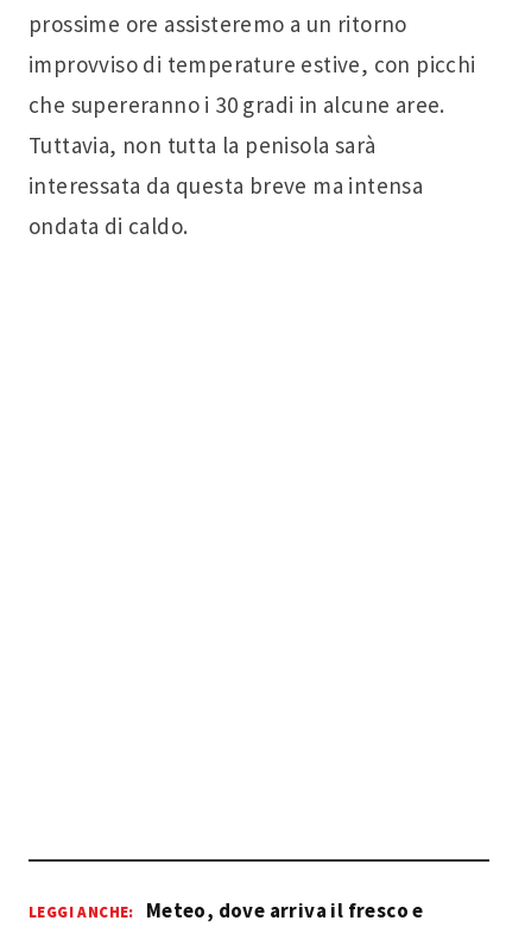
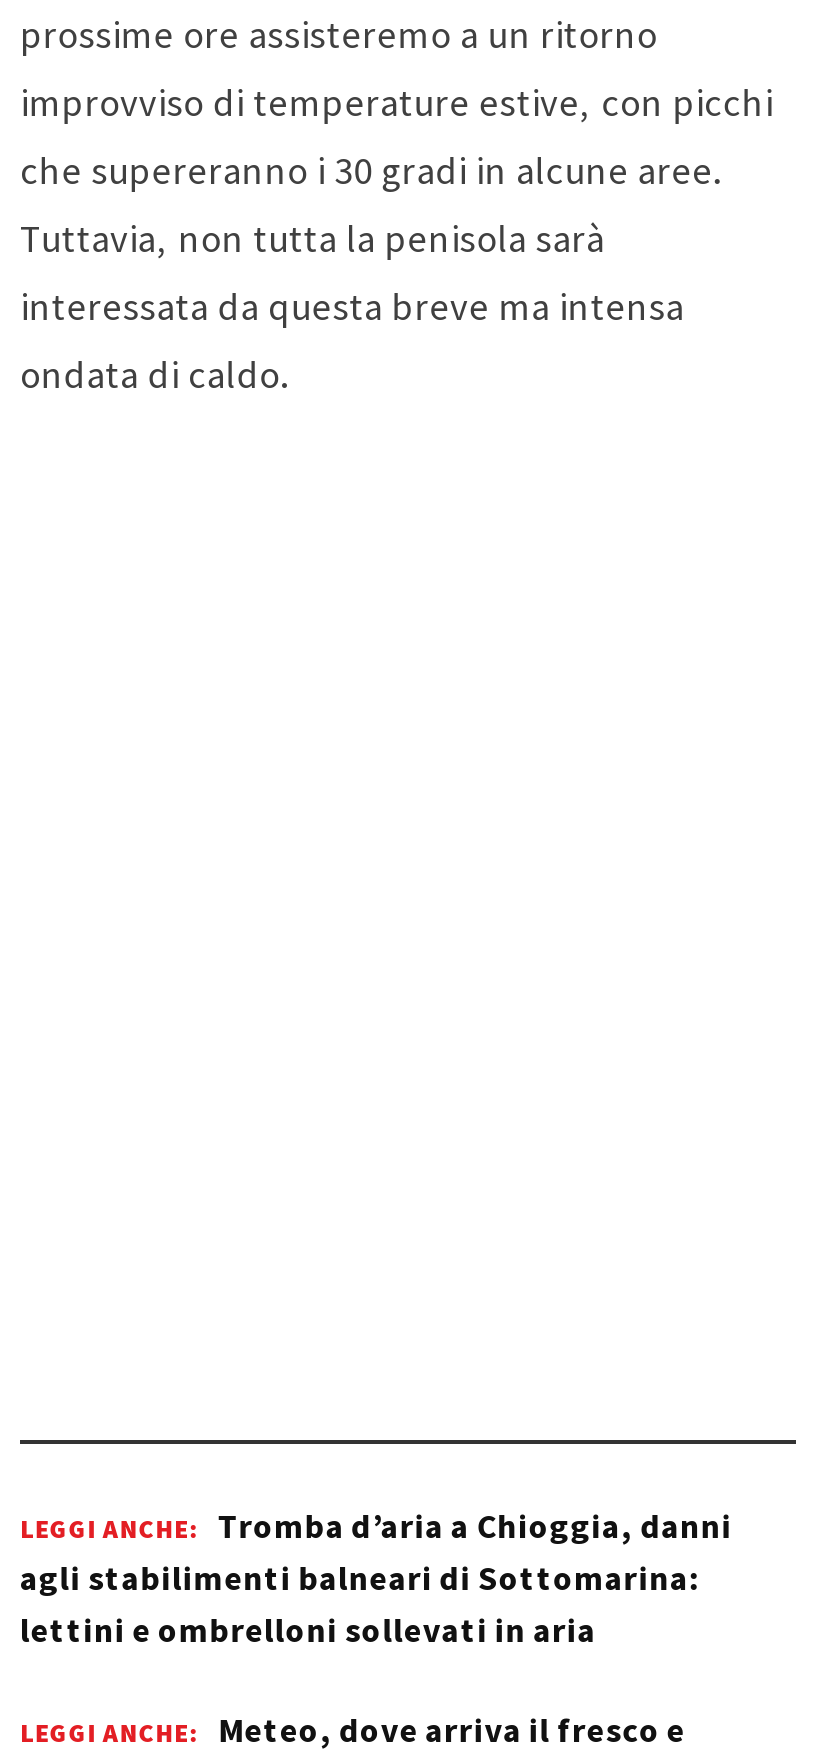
+ LEGGI ANCHE: Tromba d’aria a Chioggia, danni
+ agli stabilimenti balneari di Sottomarina:
+ lettini e ombrelloni sollevati in aria
